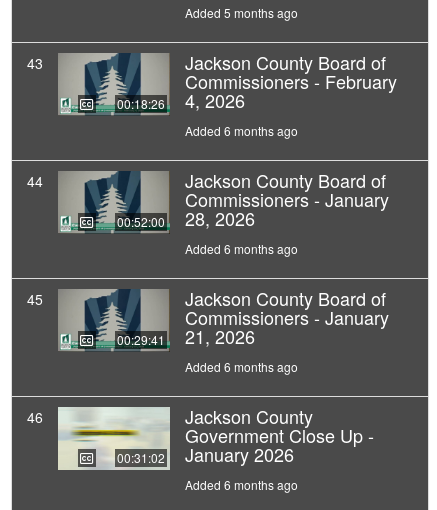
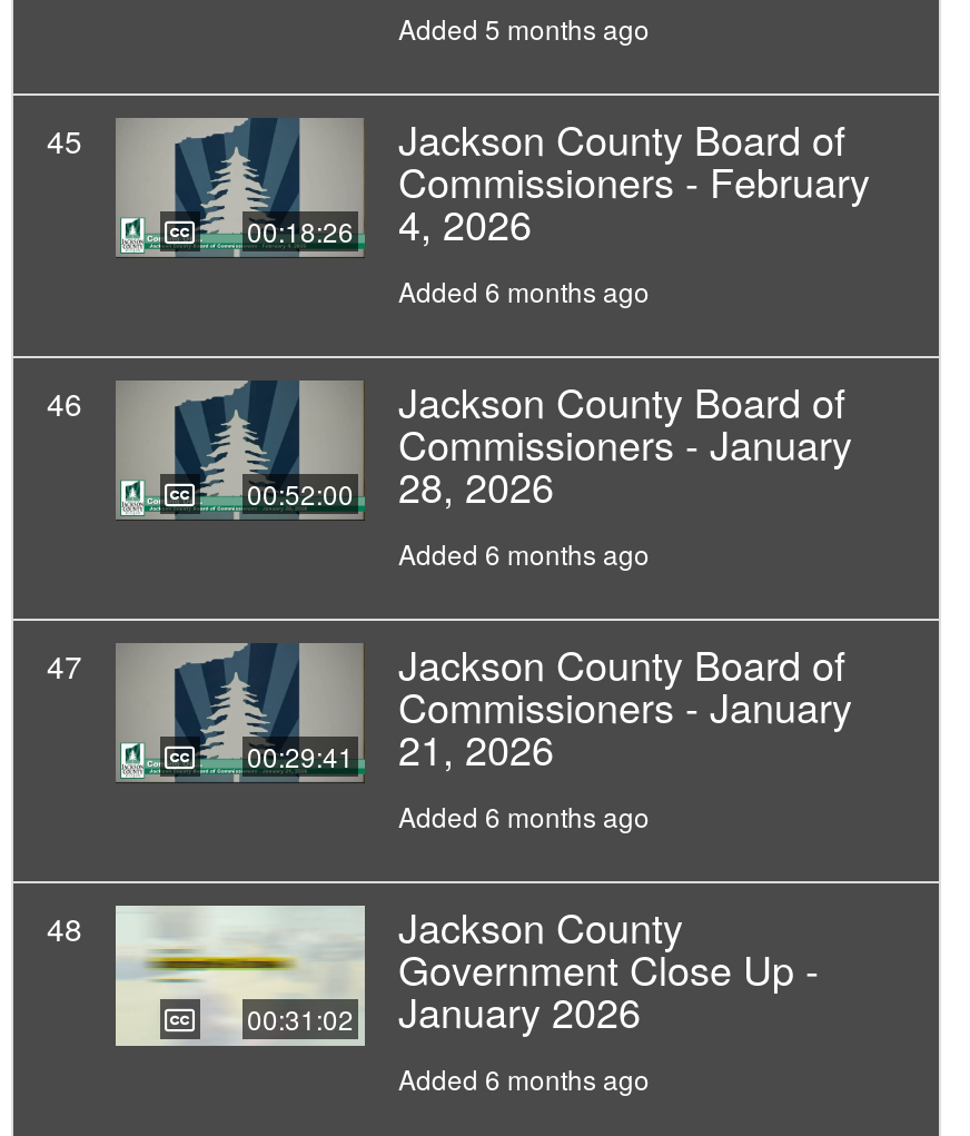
- 43
+ 45

- 44
+ 46

- 45
+ 47

- 46
+ 48
